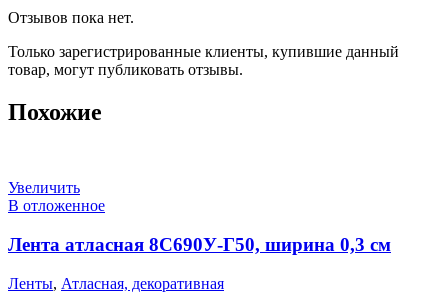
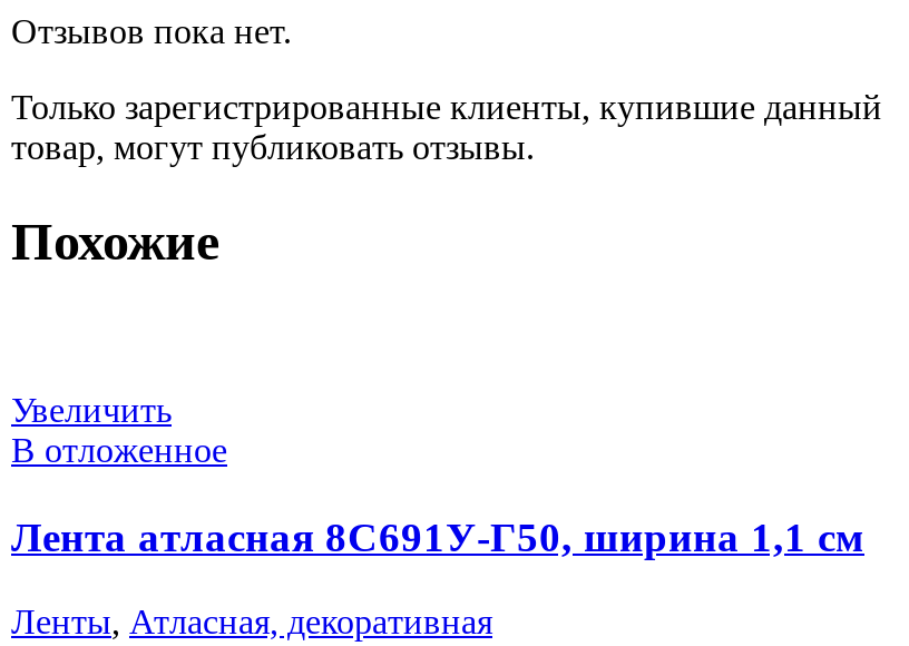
- Лента атласная 8С690У-Г50, ширина 0,3 см
+ Лента атласная 8С691У-Г50, ширина 1,1 см
